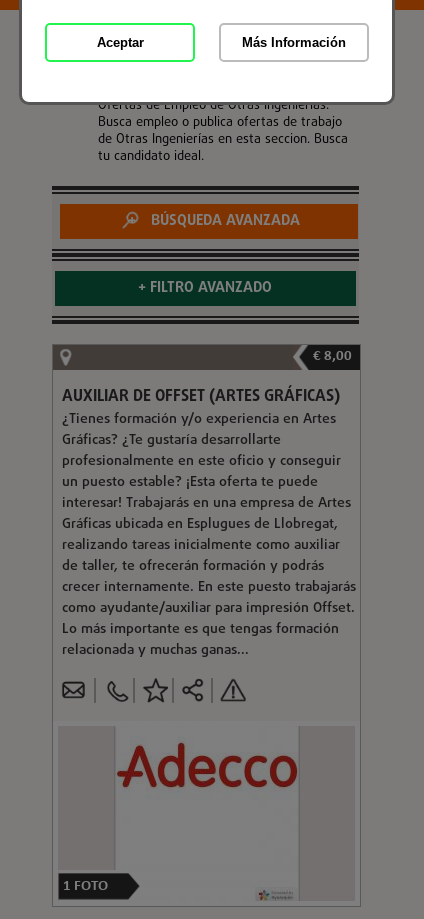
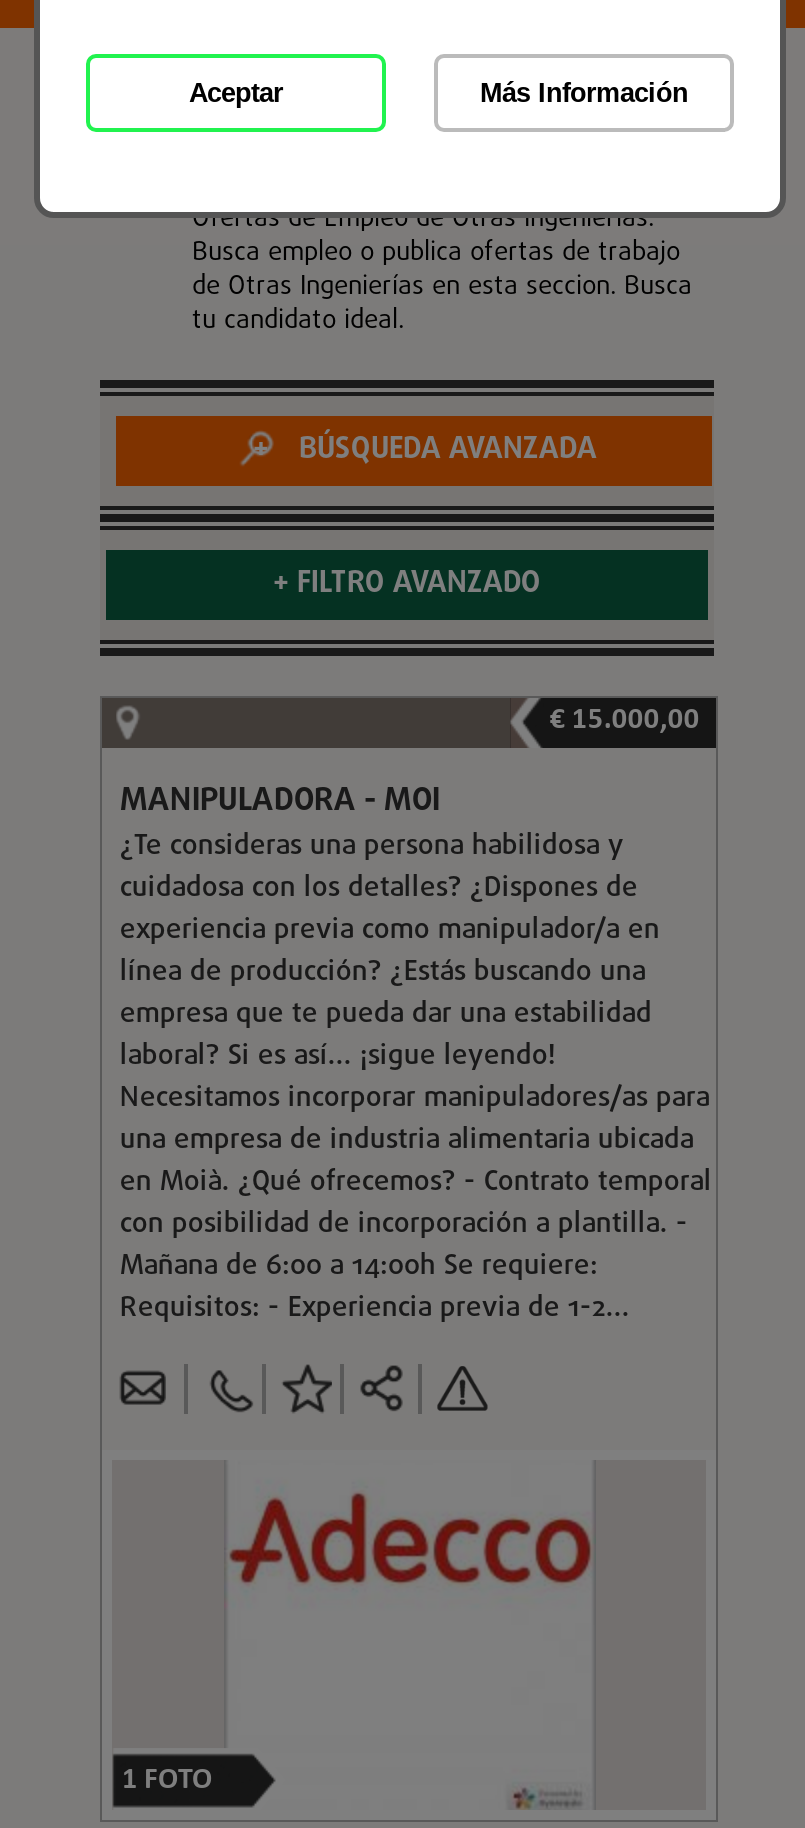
- € 8,00
+ € 15.000,00

- AUXILIAR DE OFFSET (ARTES GRÁFICAS)
- ¿Tienes formación y/o experiencia en Artes
- Gráficas? ¿Te gustaría desarrollarte
- profesionalmente en este oficio y conseguir
- un puesto estable? ¡Esta oferta te puede
- interesar! Trabajarás en una empresa de Artes
- Gráficas ubicada en Esplugues de Llobregat,
- realizando tareas inicialmente como auxiliar
- de taller, te ofrecerán formación y podrás
- crecer internamente. En este puesto trabajarás
- como ayudante/auxiliar para impresión Offset.
- Lo más importante es que tengas formación
- relacionada y muchas ganas...
+ MANIPULADORA - MOI
+ ¿Te consideras una persona habilidosa y
+ cuidadosa con los detalles? ¿Dispones de
+ experiencia previa como manipulador/a en
+ línea de producción? ¿Estás buscando una
+ empresa que te pueda dar una estabilidad
+ laboral? Si es así... ¡sigue leyendo!
+ Necesitamos incorporar manipuladores/as para
+ una empresa de industria alimentaria ubicada
+ en Moià. ¿Qué ofrecemos? - Contrato temporal
+ con posibilidad de incorporación a plantilla. -
+ Mañana de 6:00 a 14:00h Se requiere:
+ Requisitos: - Experiencia previa de 1-2...
